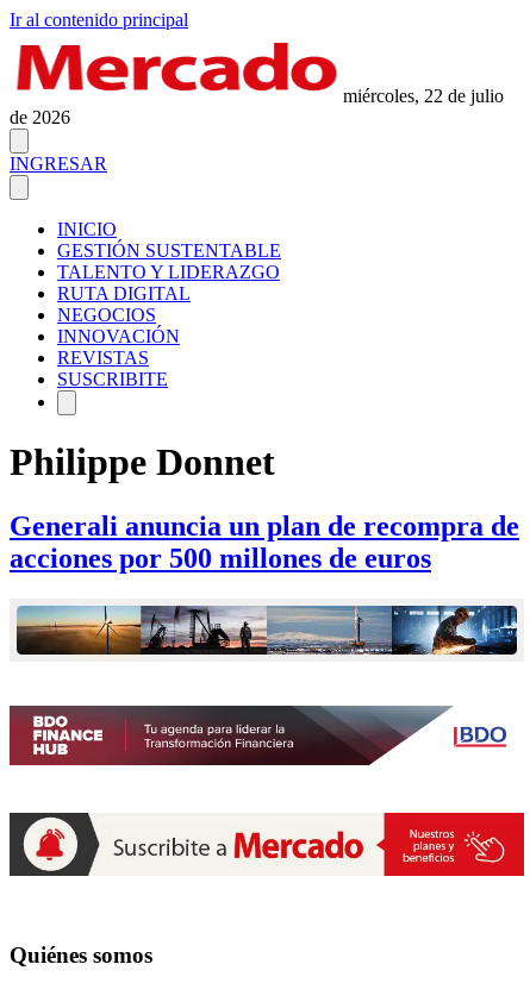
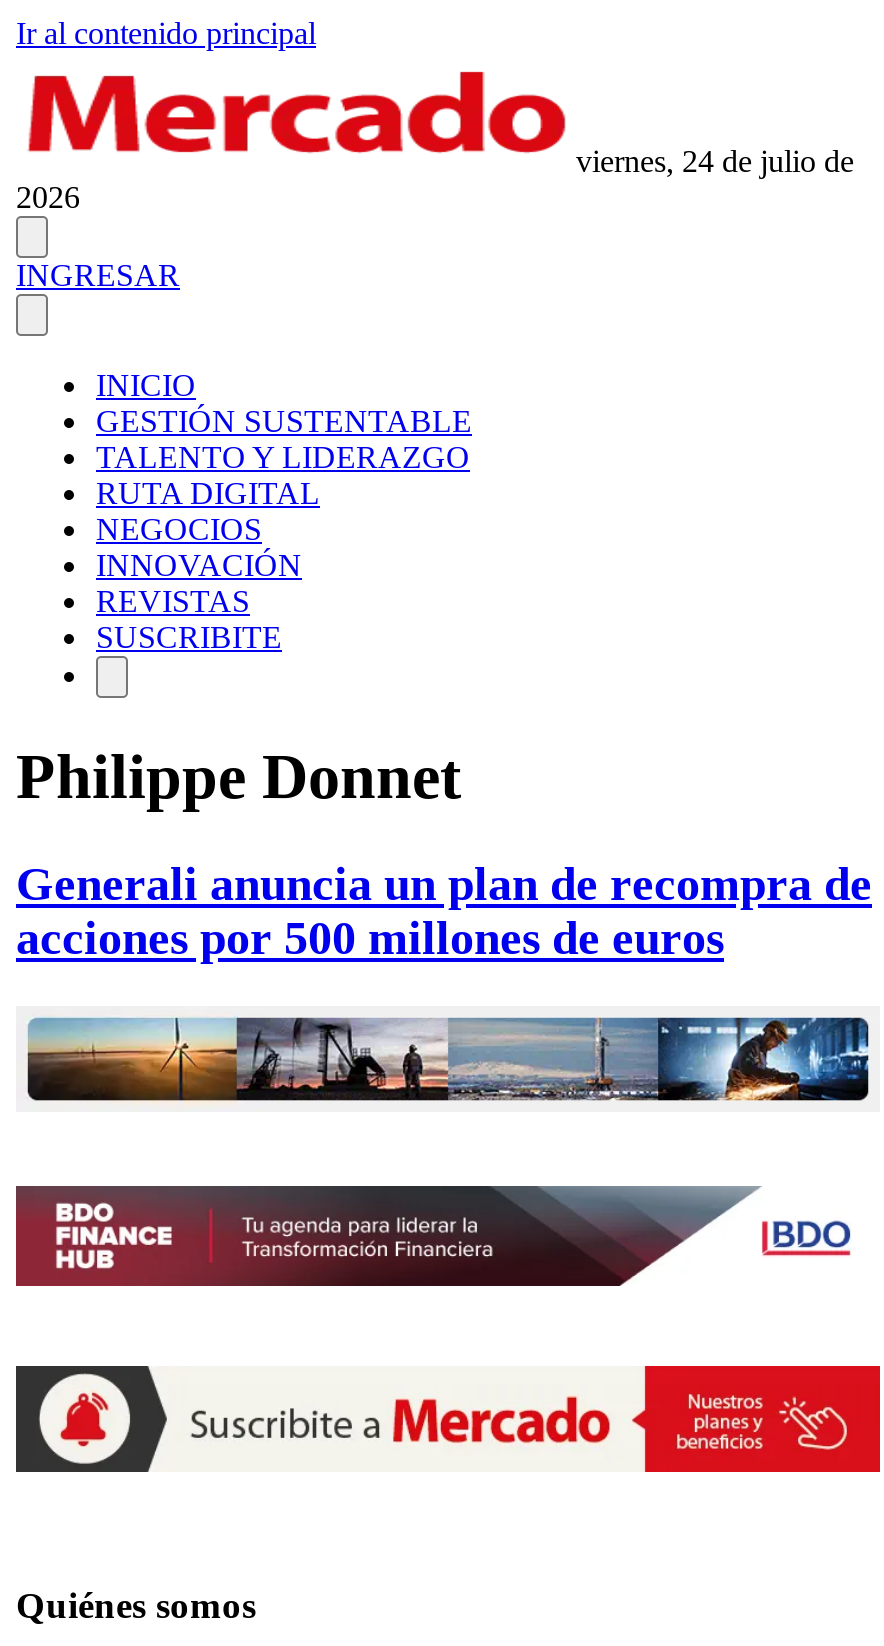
- miércoles, 22 de julio
- de 2026
+ viernes, 24 de julio de
+ 2026
